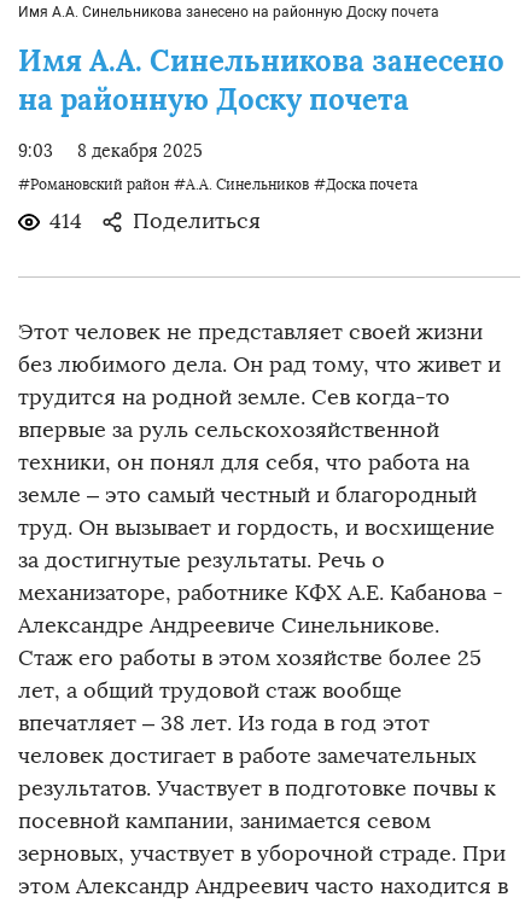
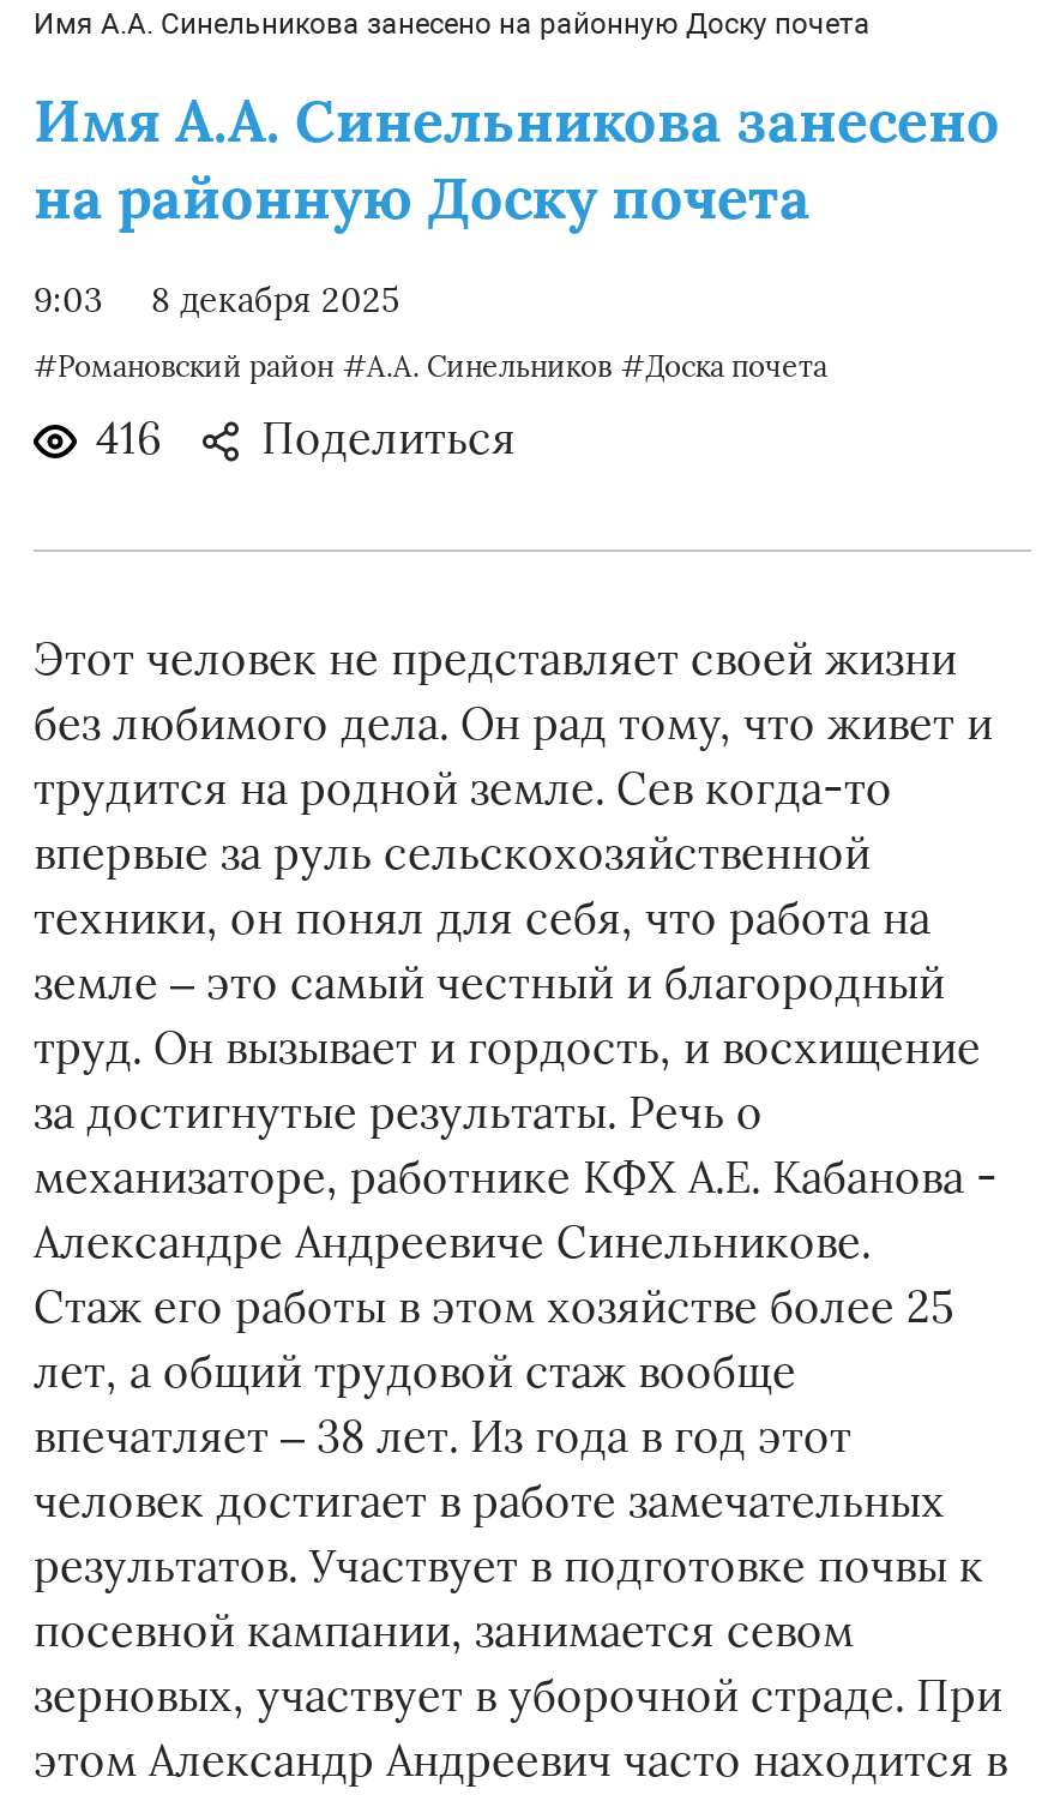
- 414 Поделиться
+ 416 Поделиться
